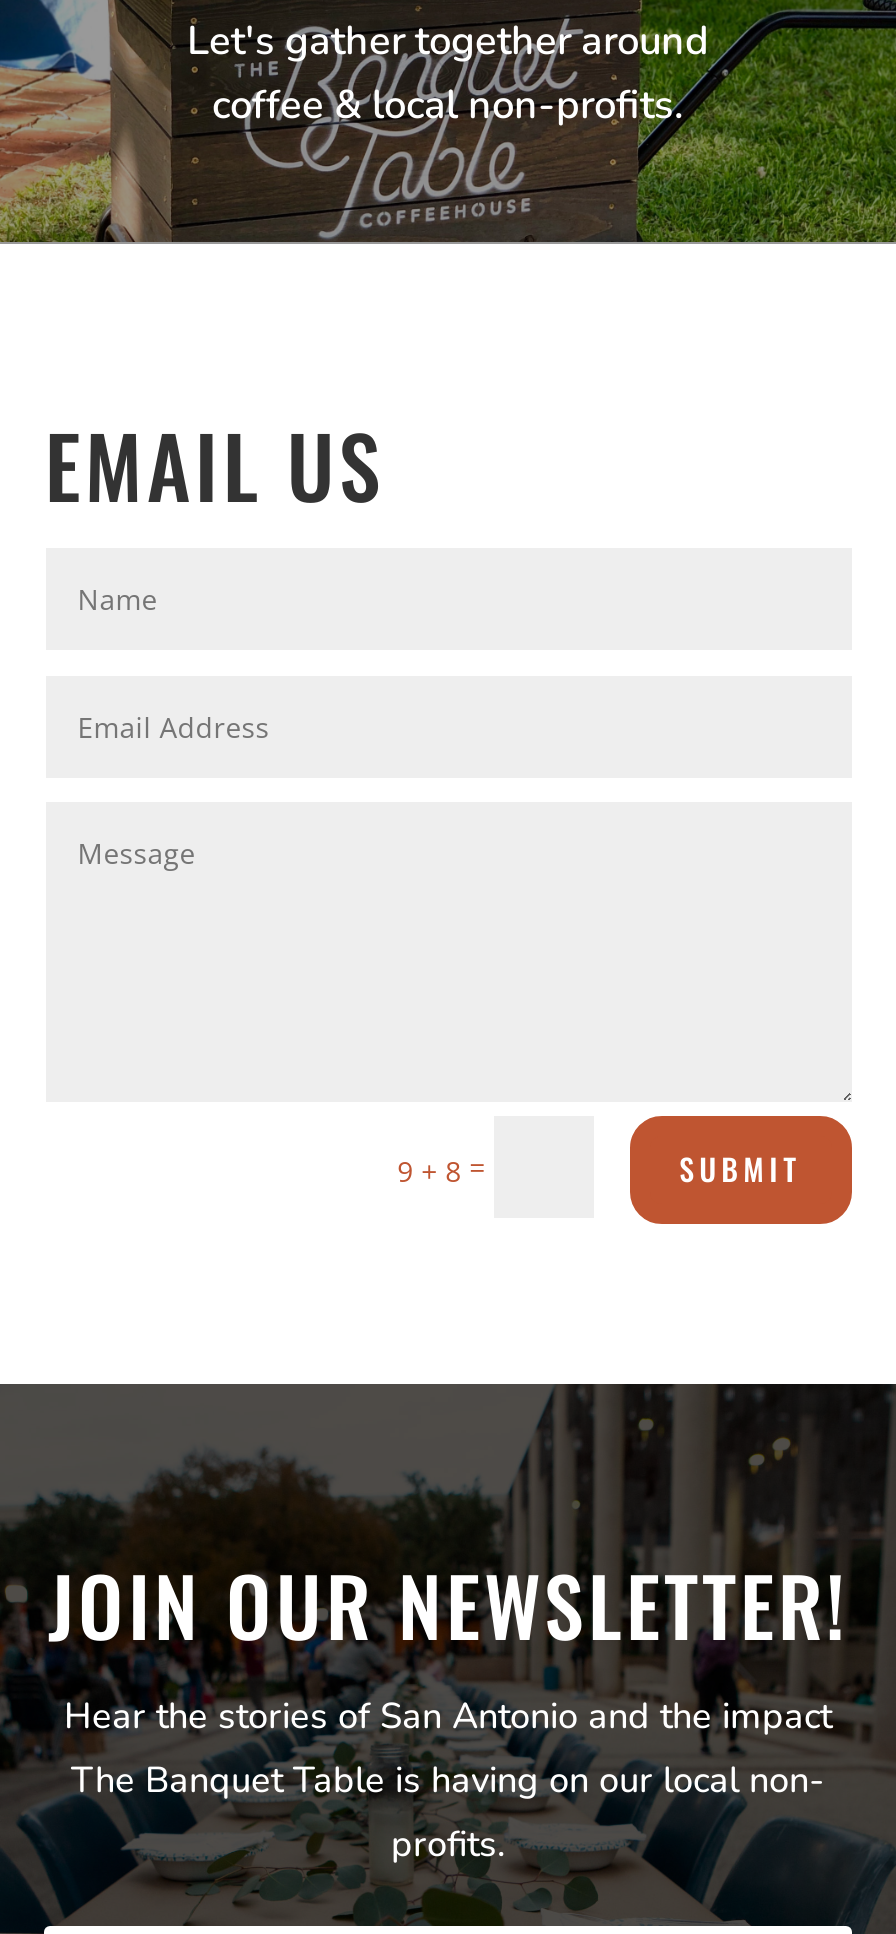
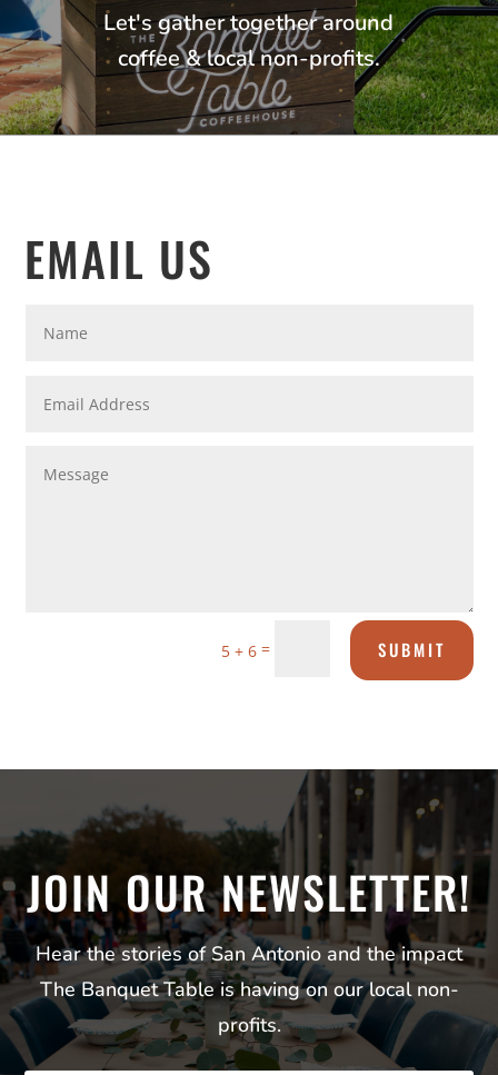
- 9 + 8 =
+ 5 + 6 =
